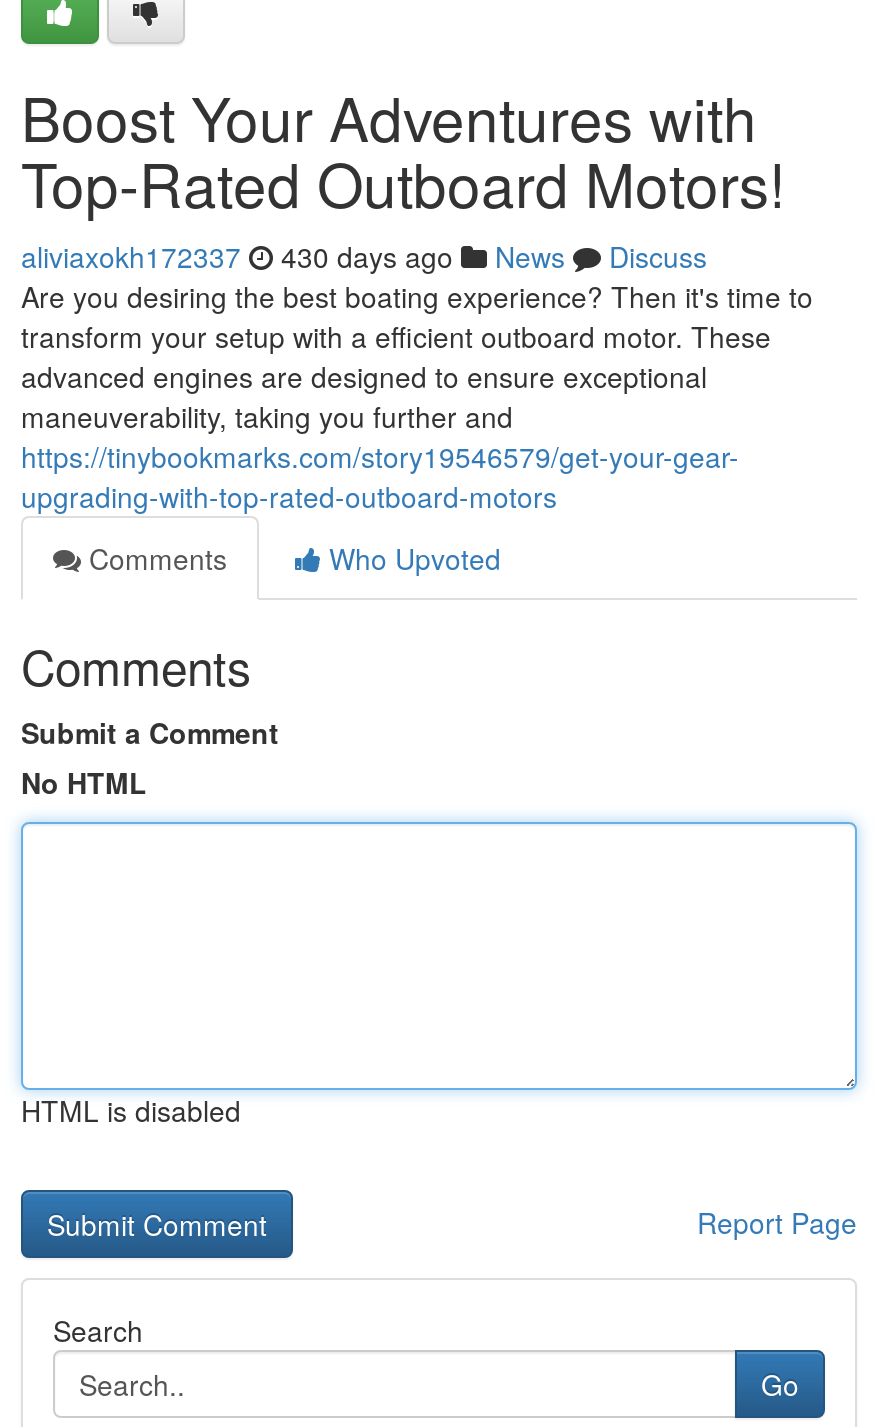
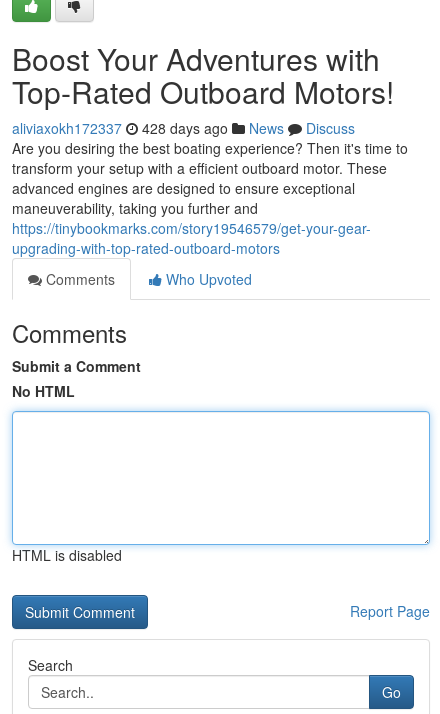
- aliviaxokh172337 430 days ago News Discuss
+ aliviaxokh172337 428 days ago News Discuss
